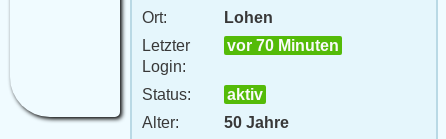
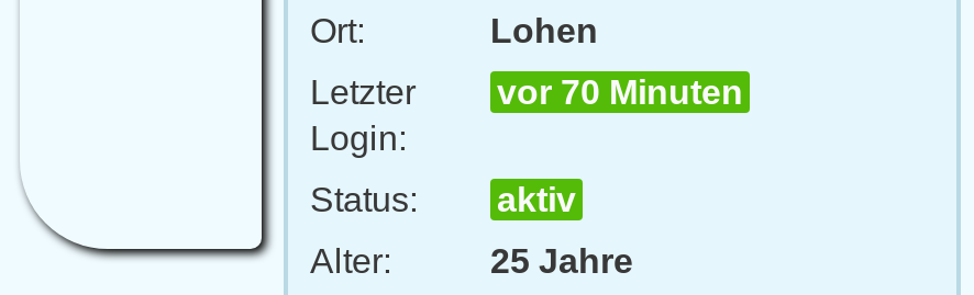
- 50 Jahre
+ 25 Jahre
